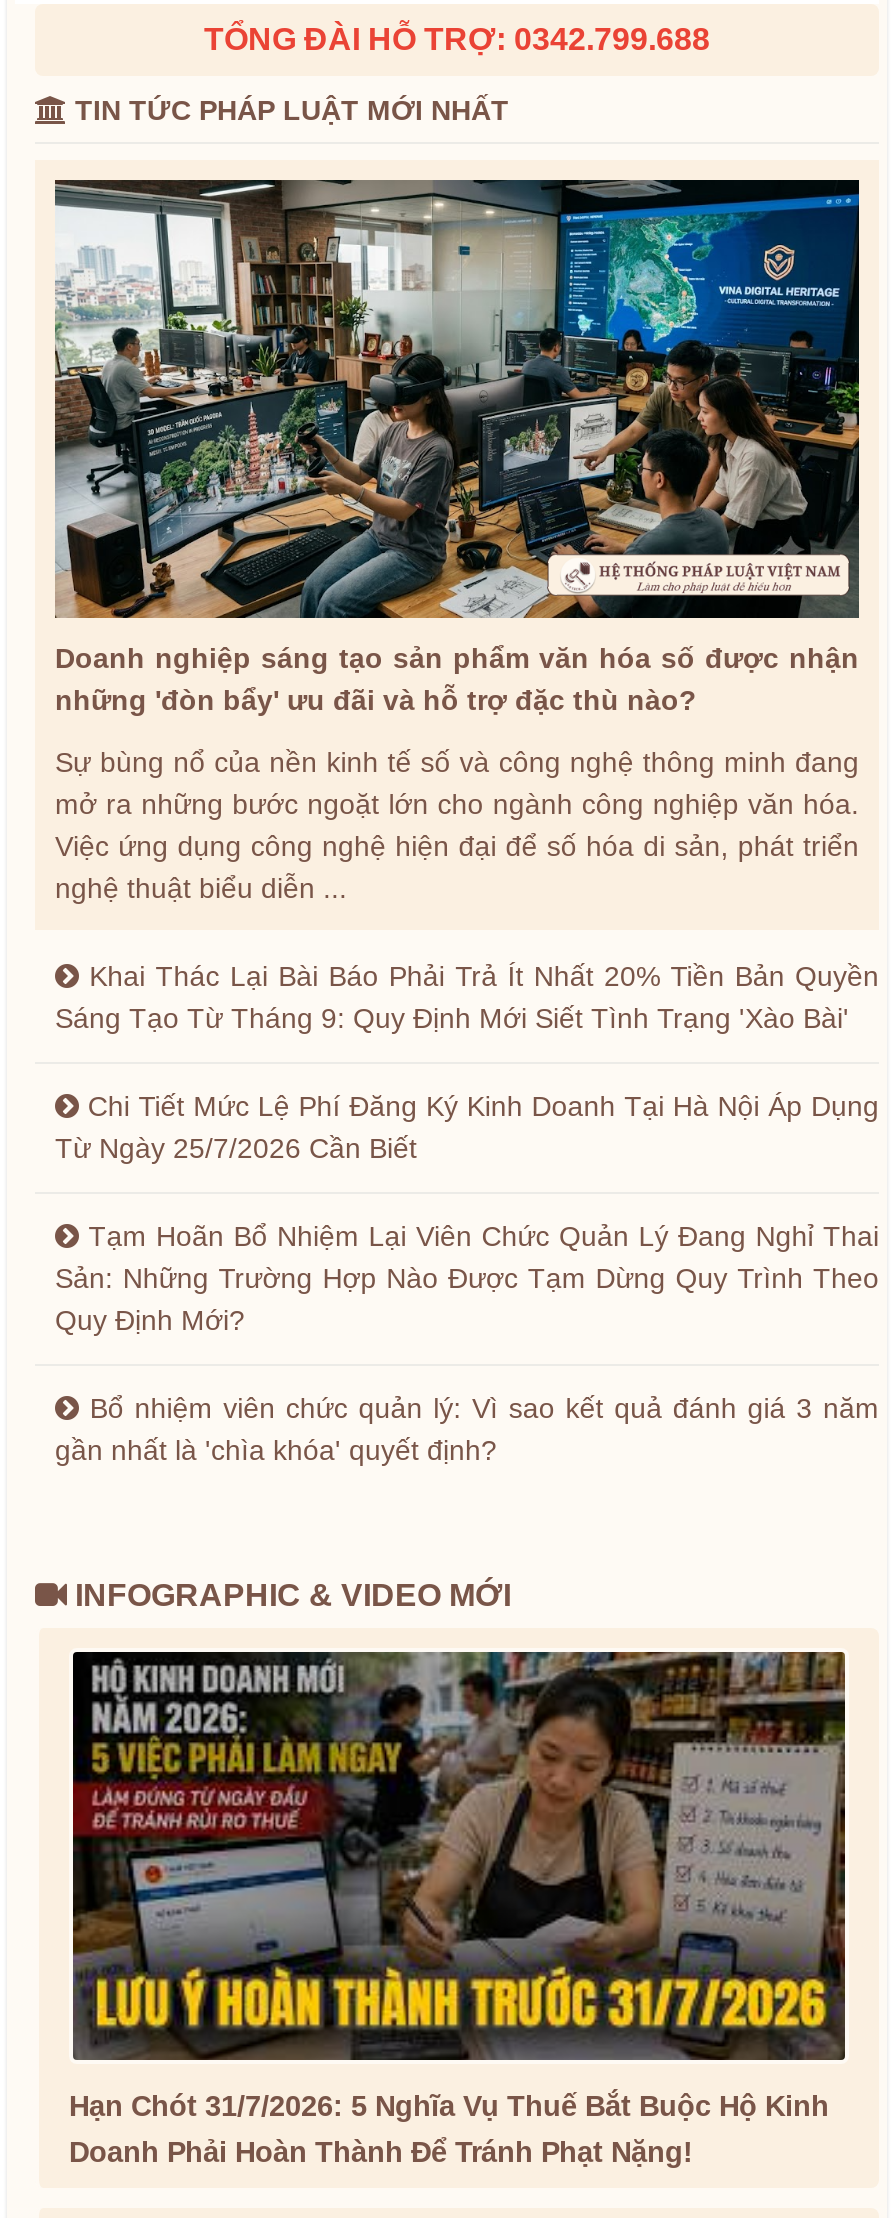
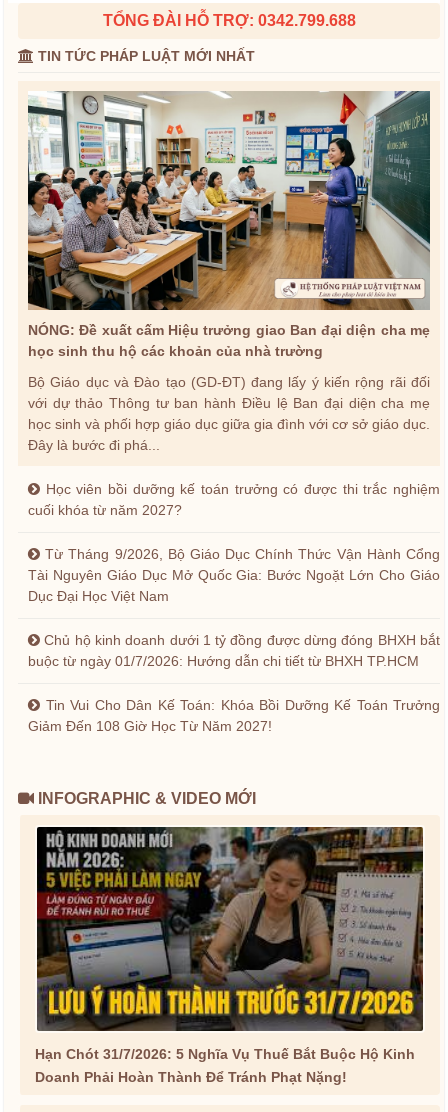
- [image]
- Doanh nghiệp sáng tạo sản phẩm văn hóa số được nhận
- những 'đòn bẩy' ưu đãi và hỗ trợ đặc thù nào?
+ [image]
+ NÓNG: Đề xuất cấm Hiệu trưởng giao Ban đại diện cha mẹ
+ học sinh thu hộ các khoản của nhà trường

- Sự bùng nổ của nền kinh tế số và công nghệ thông minh đang
- mở ra những bước ngoặt lớn cho ngành công nghiệp văn hóa.
- Việc ứng dụng công nghệ hiện đại để số hóa di sản, phát triển
- nghệ thuật biểu diễn ...
+ Bộ Giáo dục và Đào tạo (GD-ĐT) đang lấy ý kiến rộng rãi đối
+ với dự thảo Thông tư ban hành Điều lệ Ban đại diện cha mẹ
+ học sinh và phối hợp giáo dục giữa gia đình với cơ sở giáo dục.
+ Đây là bước đi phá...

- Khai Thác Lại Bài Báo Phải Trả Ít Nhất 20% Tiền Bản Quyền
- Sáng Tạo Từ Tháng 9: Quy Định Mới Siết Tình Trạng 'Xào Bài'
+ Học viên bồi dưỡng kế toán trưởng có được thi trắc nghiệm
+ cuối khóa từ năm 2027?

- Chi Tiết Mức Lệ Phí Đăng Ký Kinh Doanh Tại Hà Nội Áp Dụng
- Từ Ngày 25/7/2026 Cần Biết
+ Từ Tháng 9/2026, Bộ Giáo Dục Chính Thức Vận Hành Cổng
+ Tài Nguyên Giáo Dục Mở Quốc Gia: Bước Ngoặt Lớn Cho Giáo
+ Dục Đại Học Việt Nam

- Tạm Hoãn Bổ Nhiệm Lại Viên Chức Quản Lý Đang Nghỉ Thai
- Sản: Những Trường Hợp Nào Được Tạm Dừng Quy Trình Theo
- Quy Định Mới?
+ Chủ hộ kinh doanh dưới 1 tỷ đồng được dừng đóng BHXH bắt
+ buộc từ ngày 01/7/2026: Hướng dẫn chi tiết từ BHXH TP.HCM

- Bổ nhiệm viên chức quản lý: Vì sao kết quả đánh giá 3 năm
- gần nhất là 'chìa khóa' quyết định?
+ Tin Vui Cho Dân Kế Toán: Khóa Bồi Dưỡng Kế Toán Trưởng
+ Giảm Đến 108 Giờ Học Từ Năm 2027!
